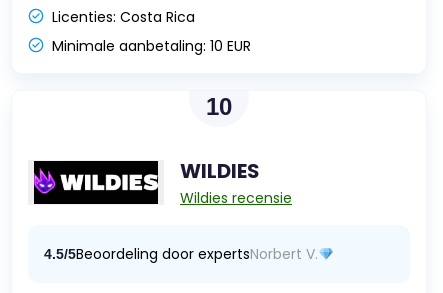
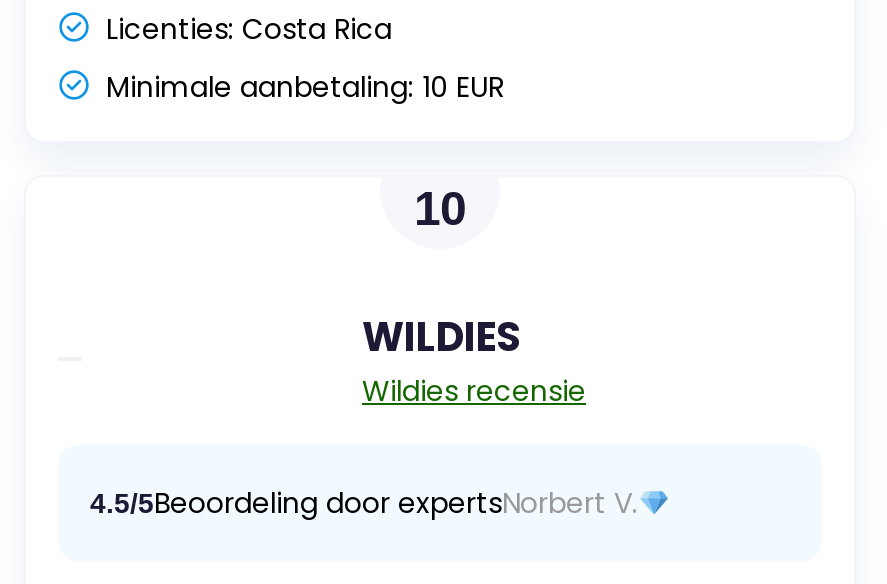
- [image]
